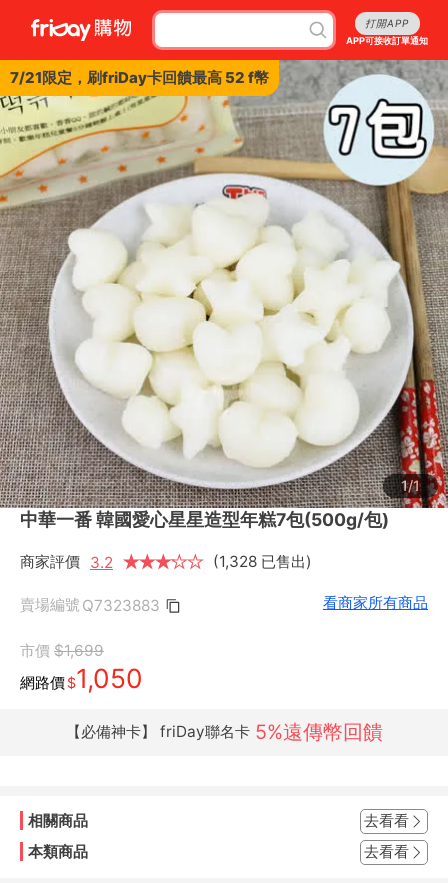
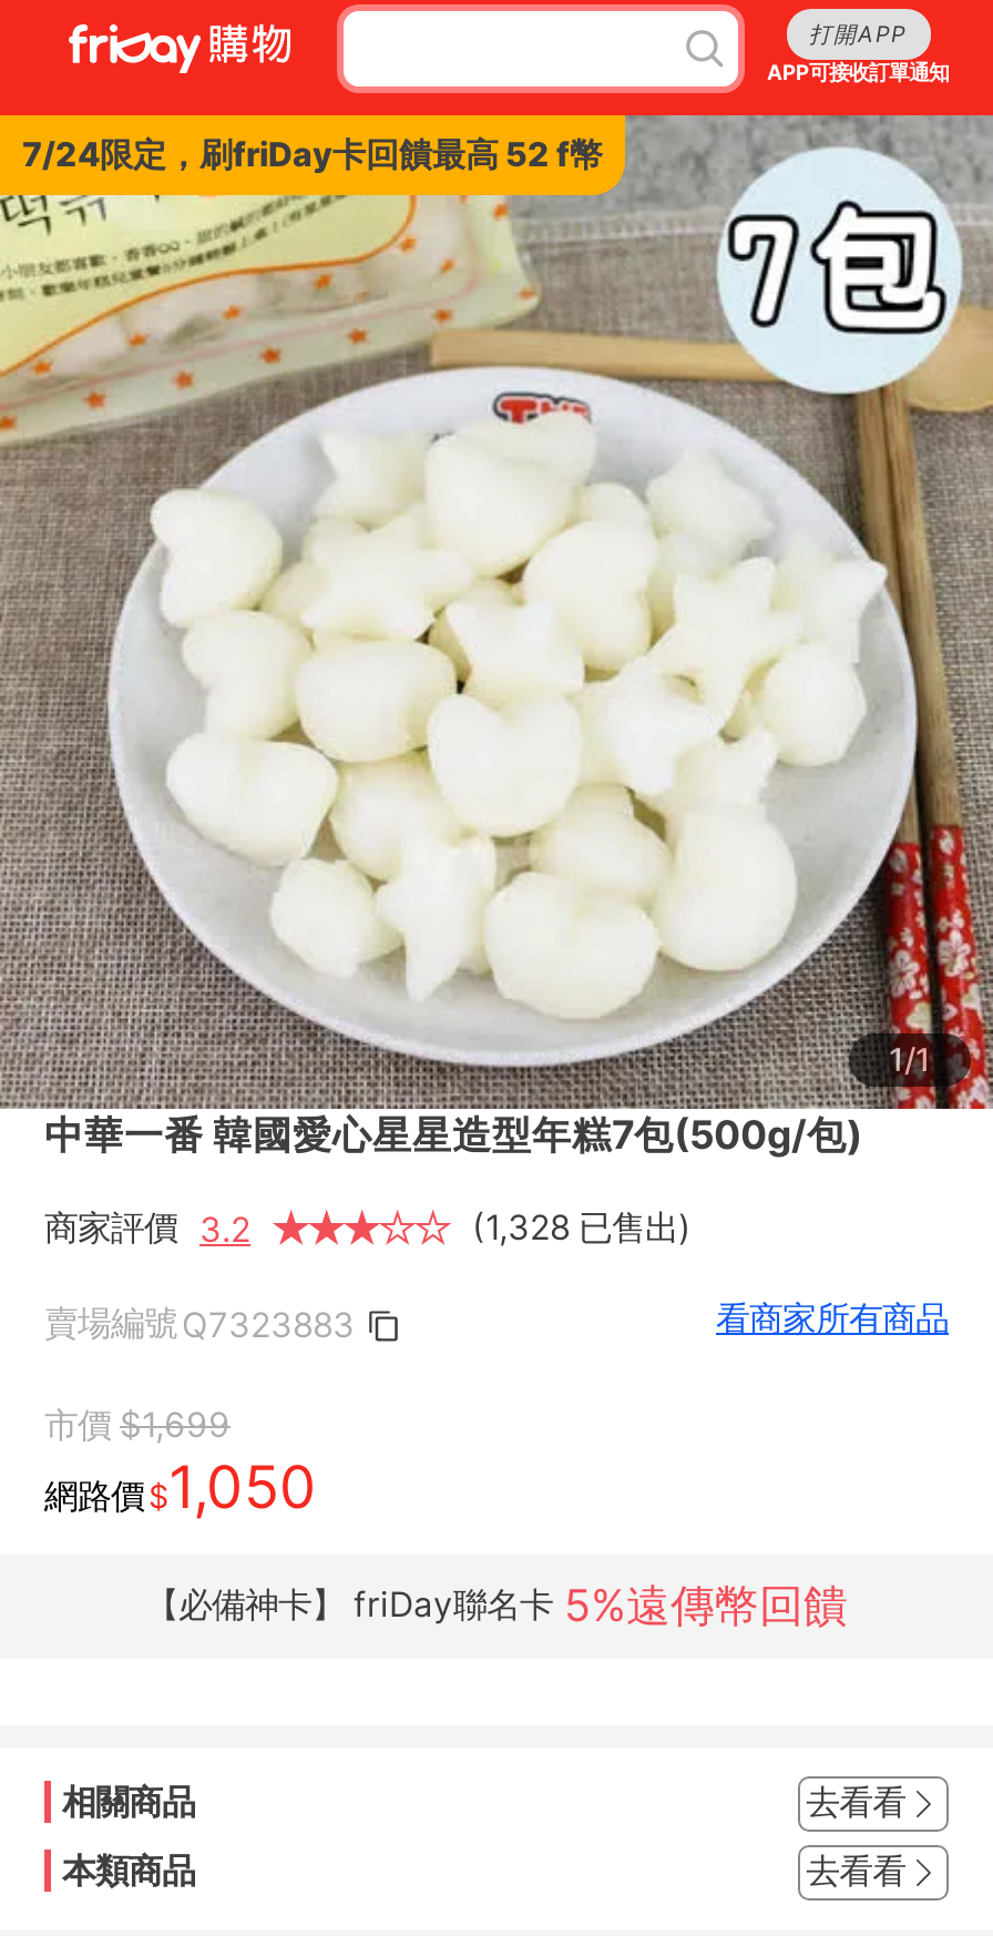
- 7/21限定，刷friDay卡回饋最高 52 f幣
+ 7/24限定，刷friDay卡回饋最高 52 f幣
